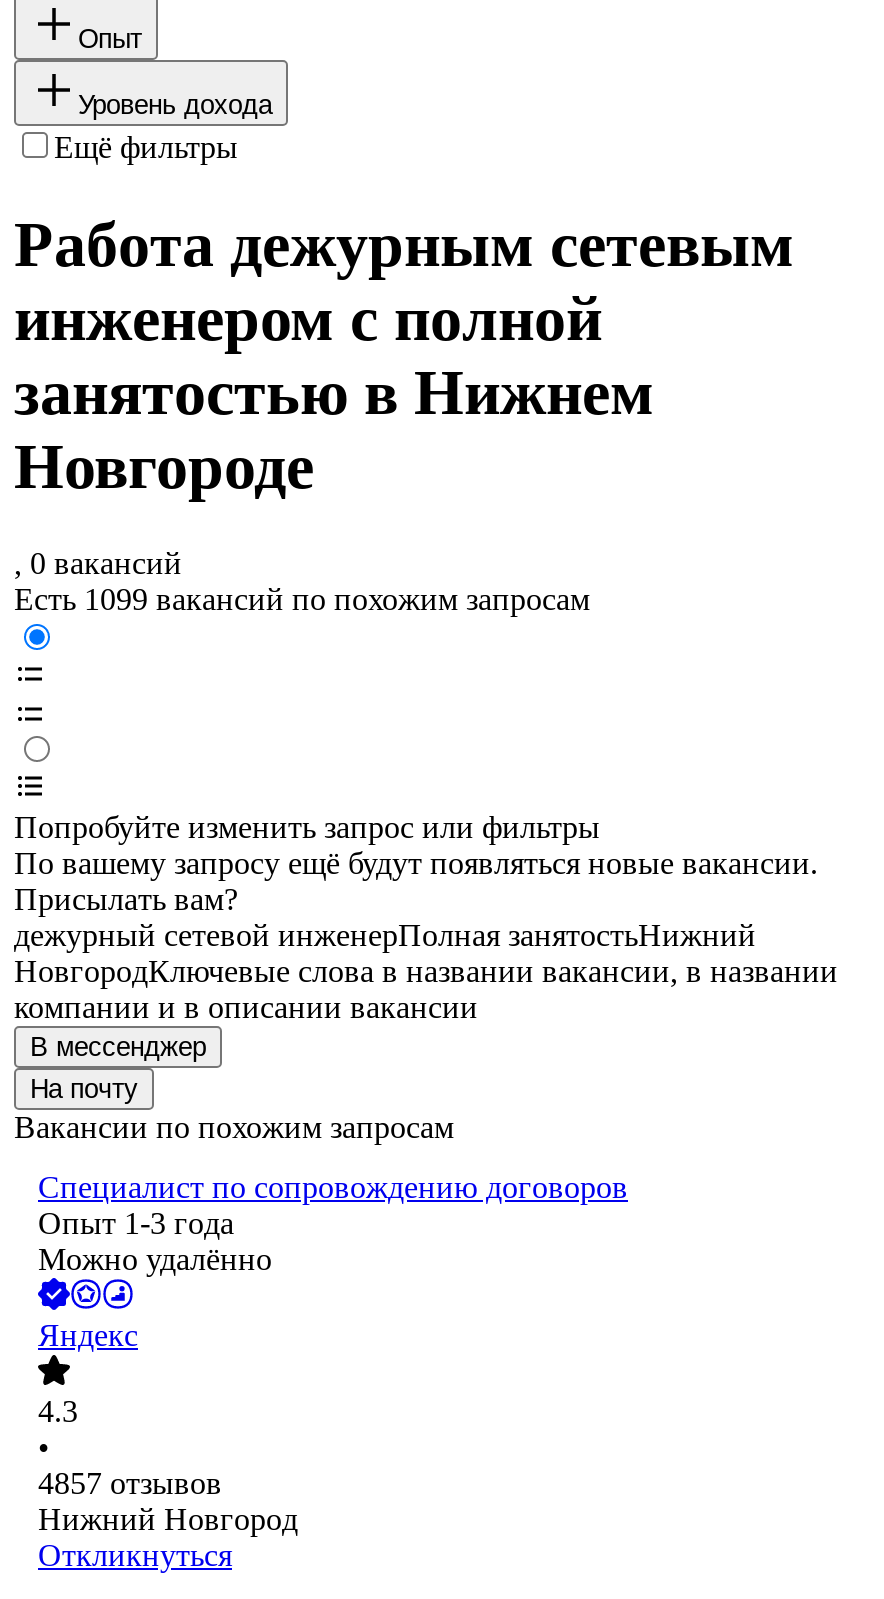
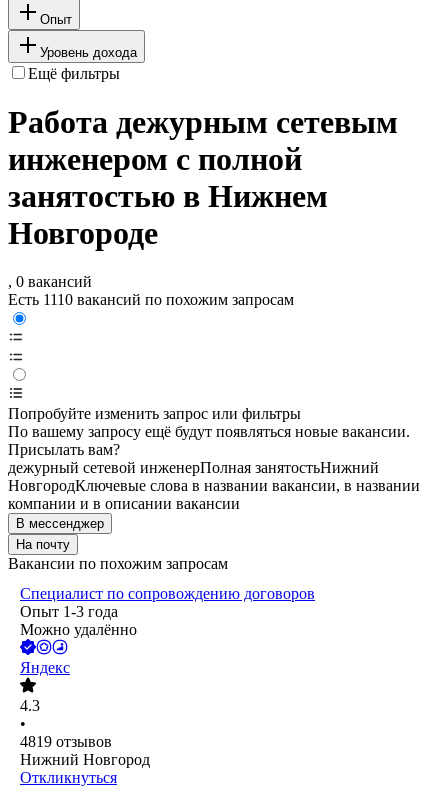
- Есть 1099 вакансий по похожим запросам
+ Есть 1110 вакансий по похожим запросам

- 4857 отзывов
+ 4819 отзывов
